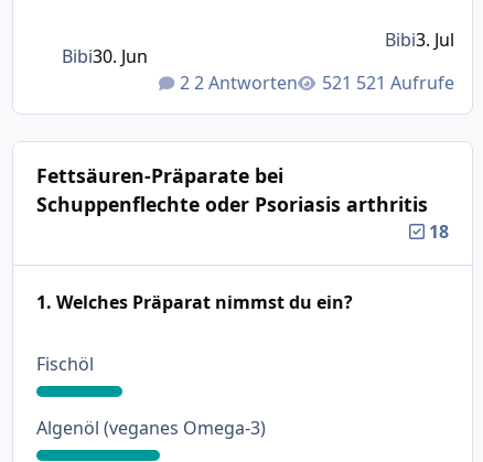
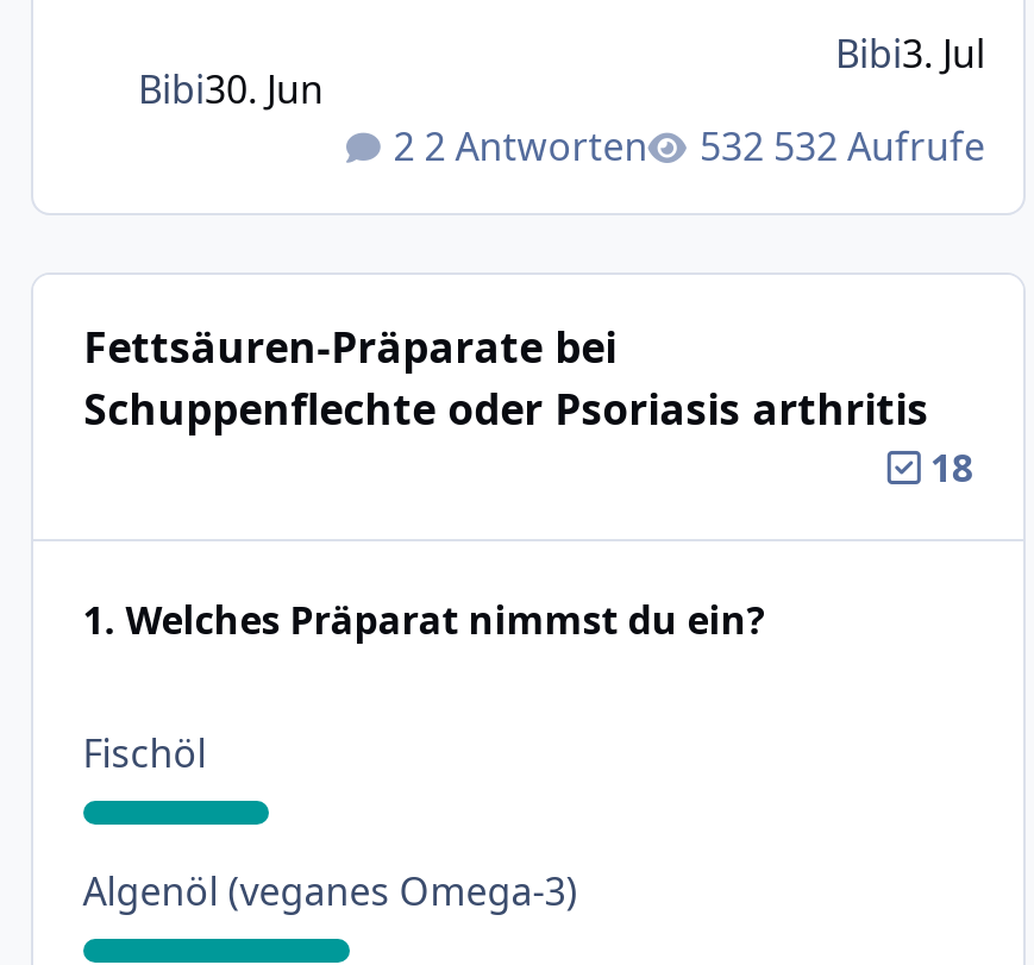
- 521 Aufrufe
+ 532 Aufrufe
